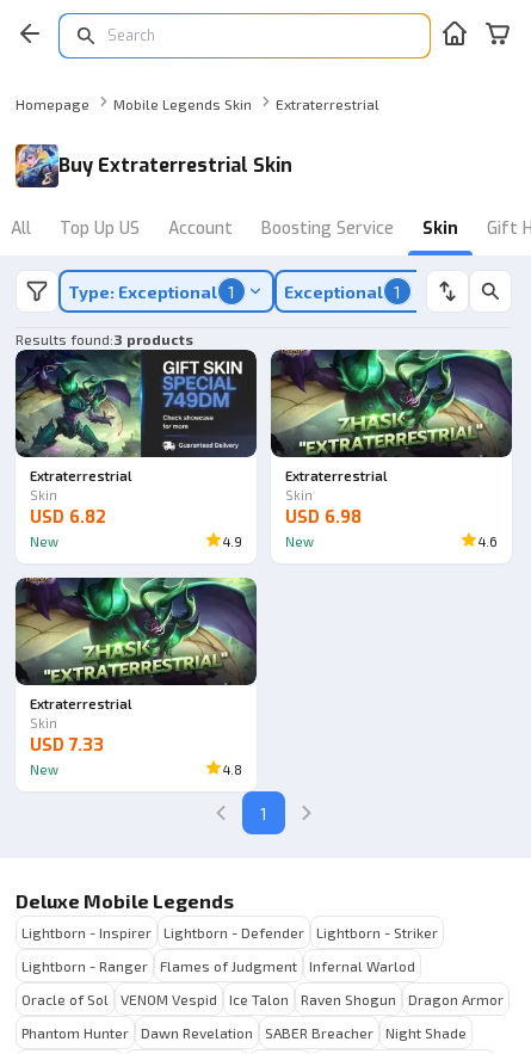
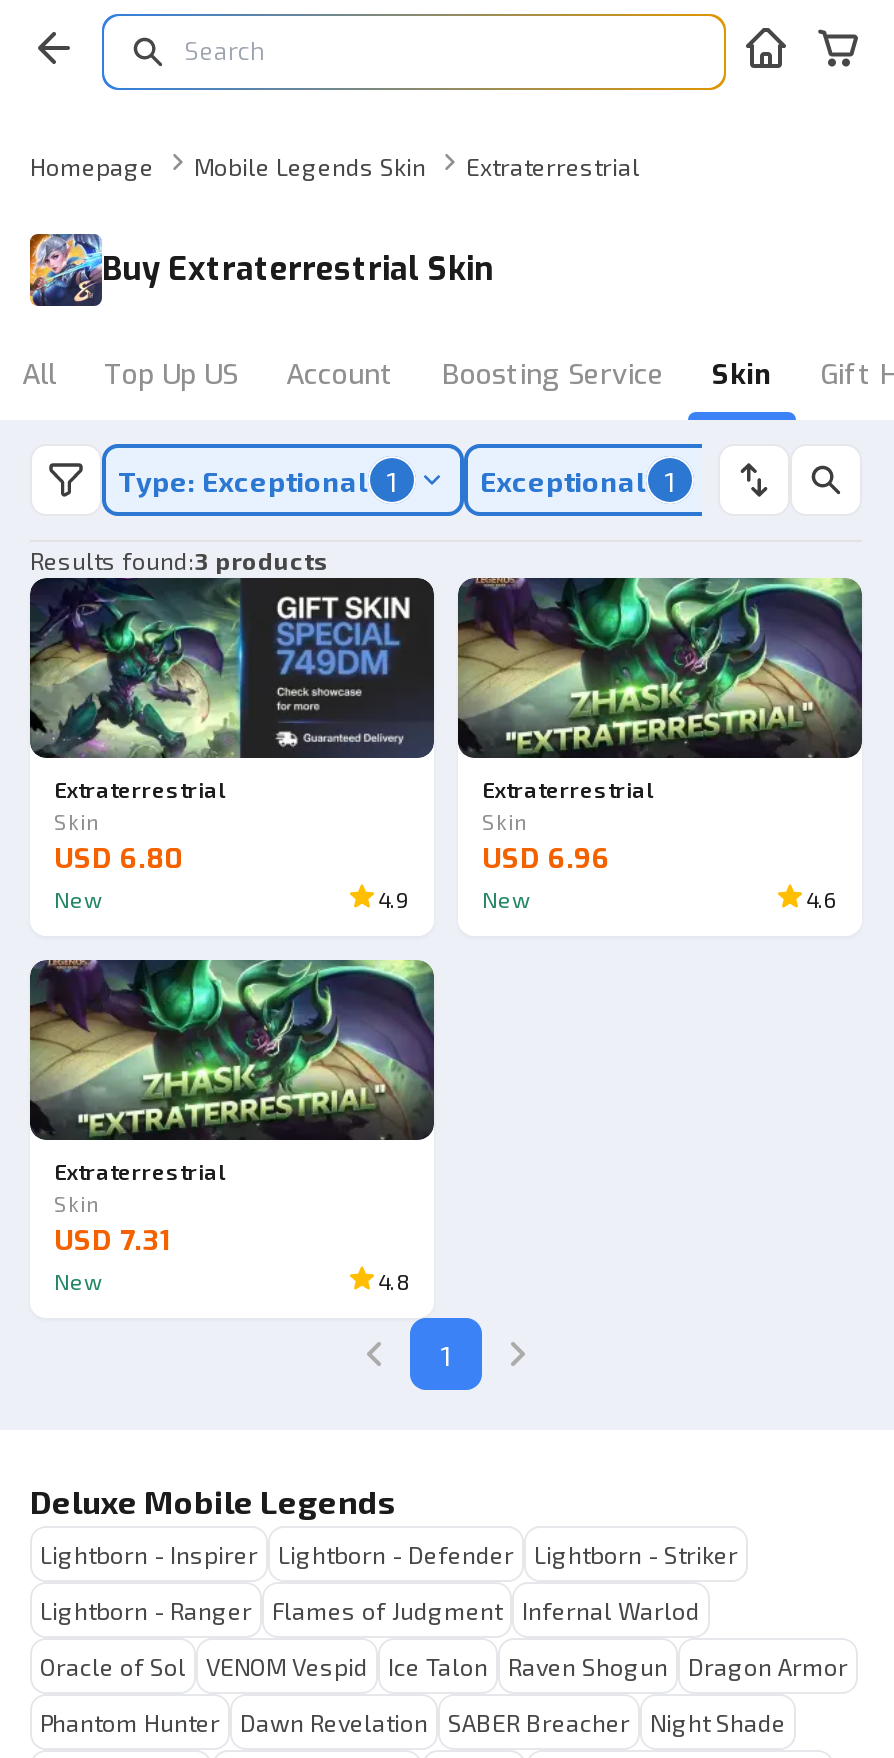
- USD 6.82
+ USD 6.80

- USD 6.98
+ USD 6.96

- USD 7.33
+ USD 7.31
